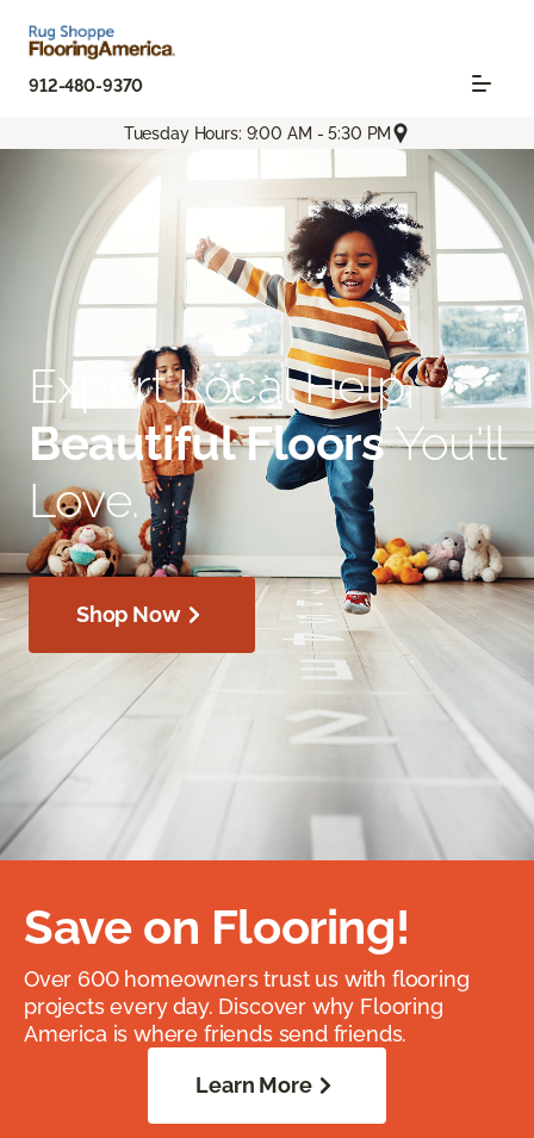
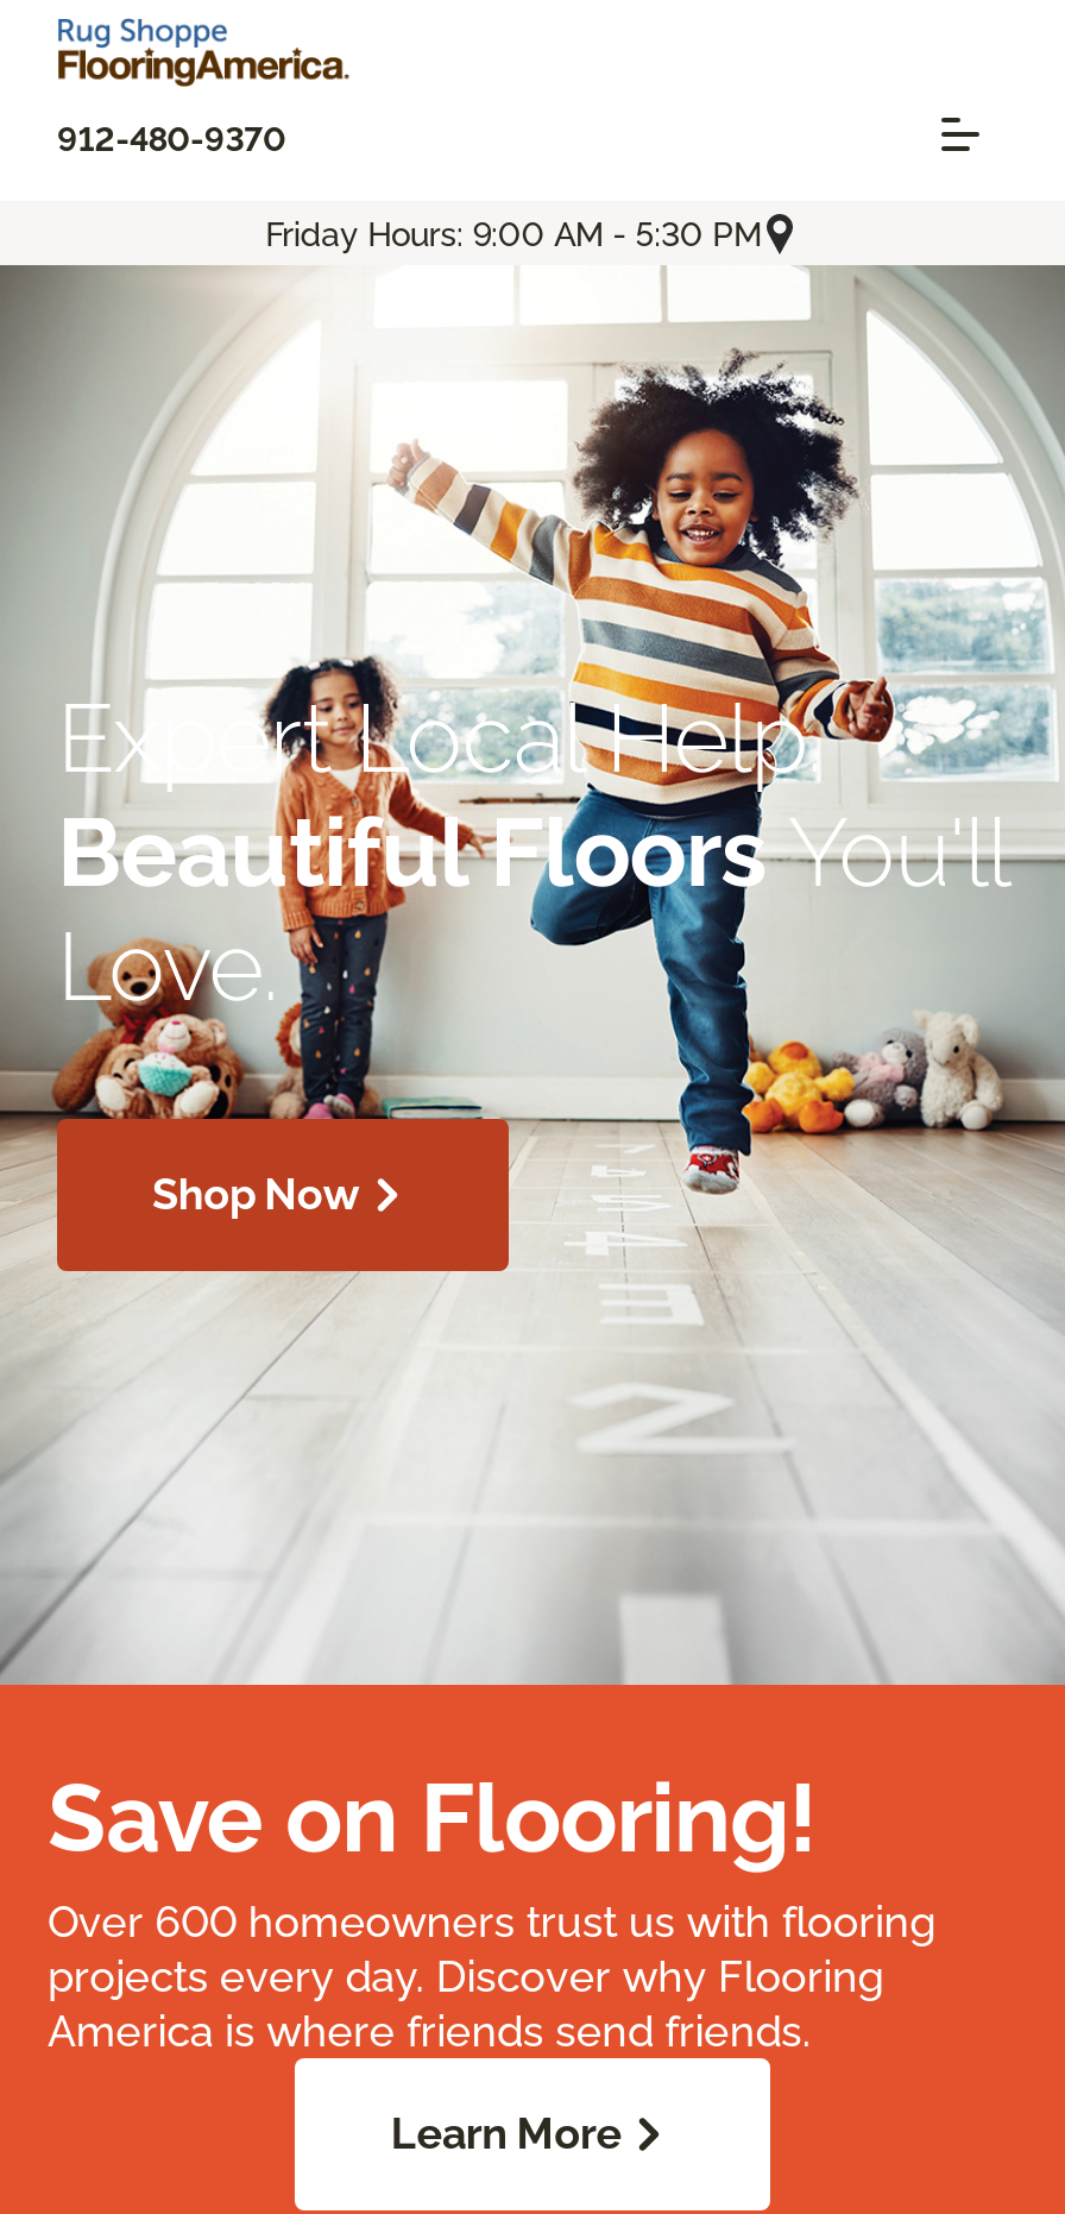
- Tuesday Hours: 9:00 AM - 5:30 PM
+ Friday Hours: 9:00 AM - 5:30 PM
